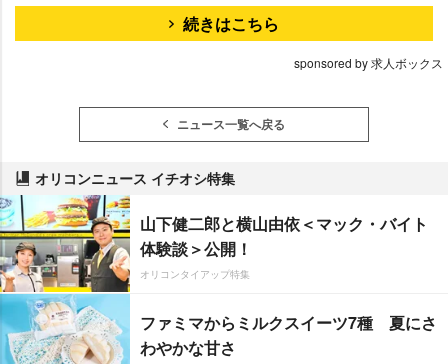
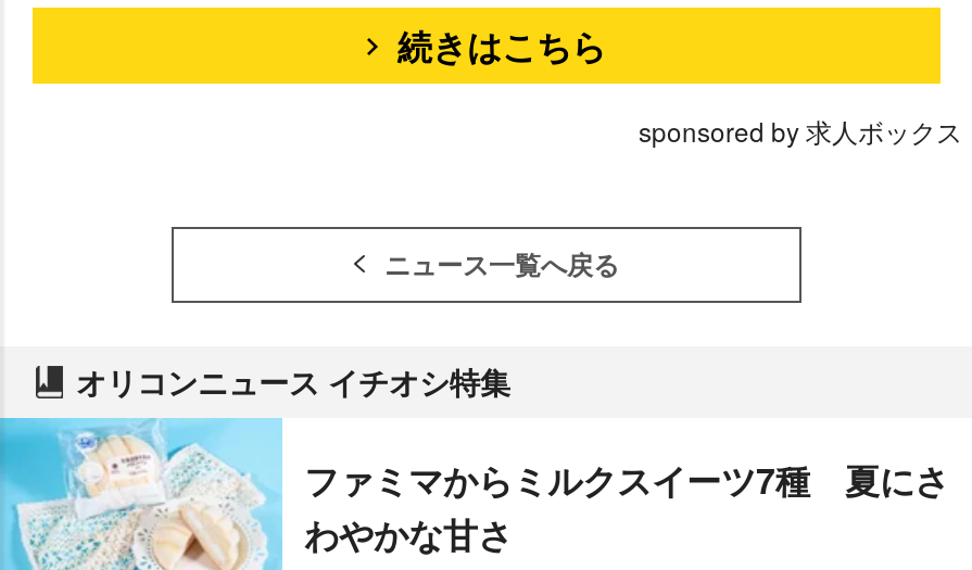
- [image]
- 山下健二郎と横山由依＜マック・バイト
- 体験談＞公開！
- オリコンタイアップ特集
